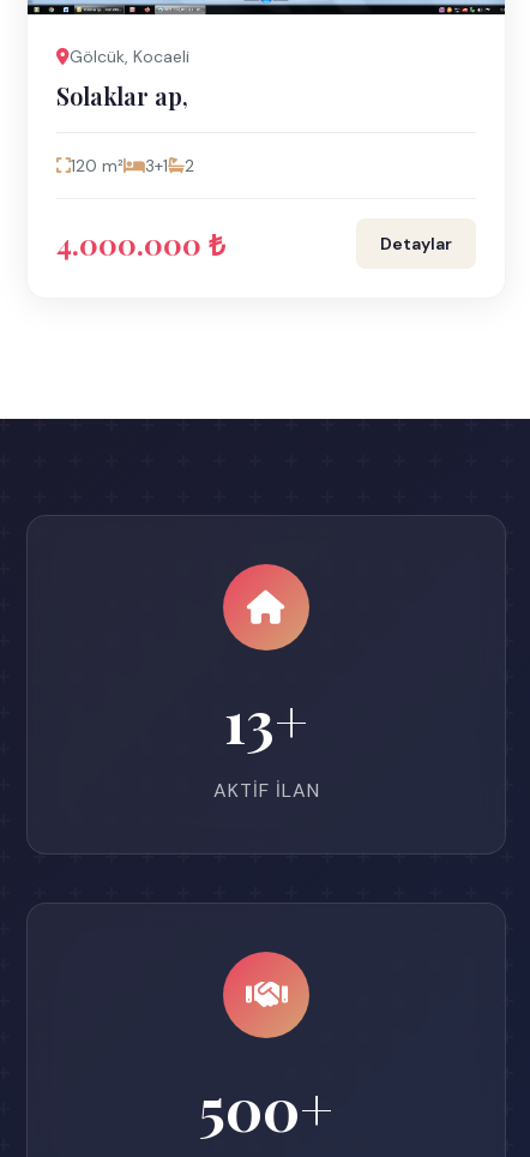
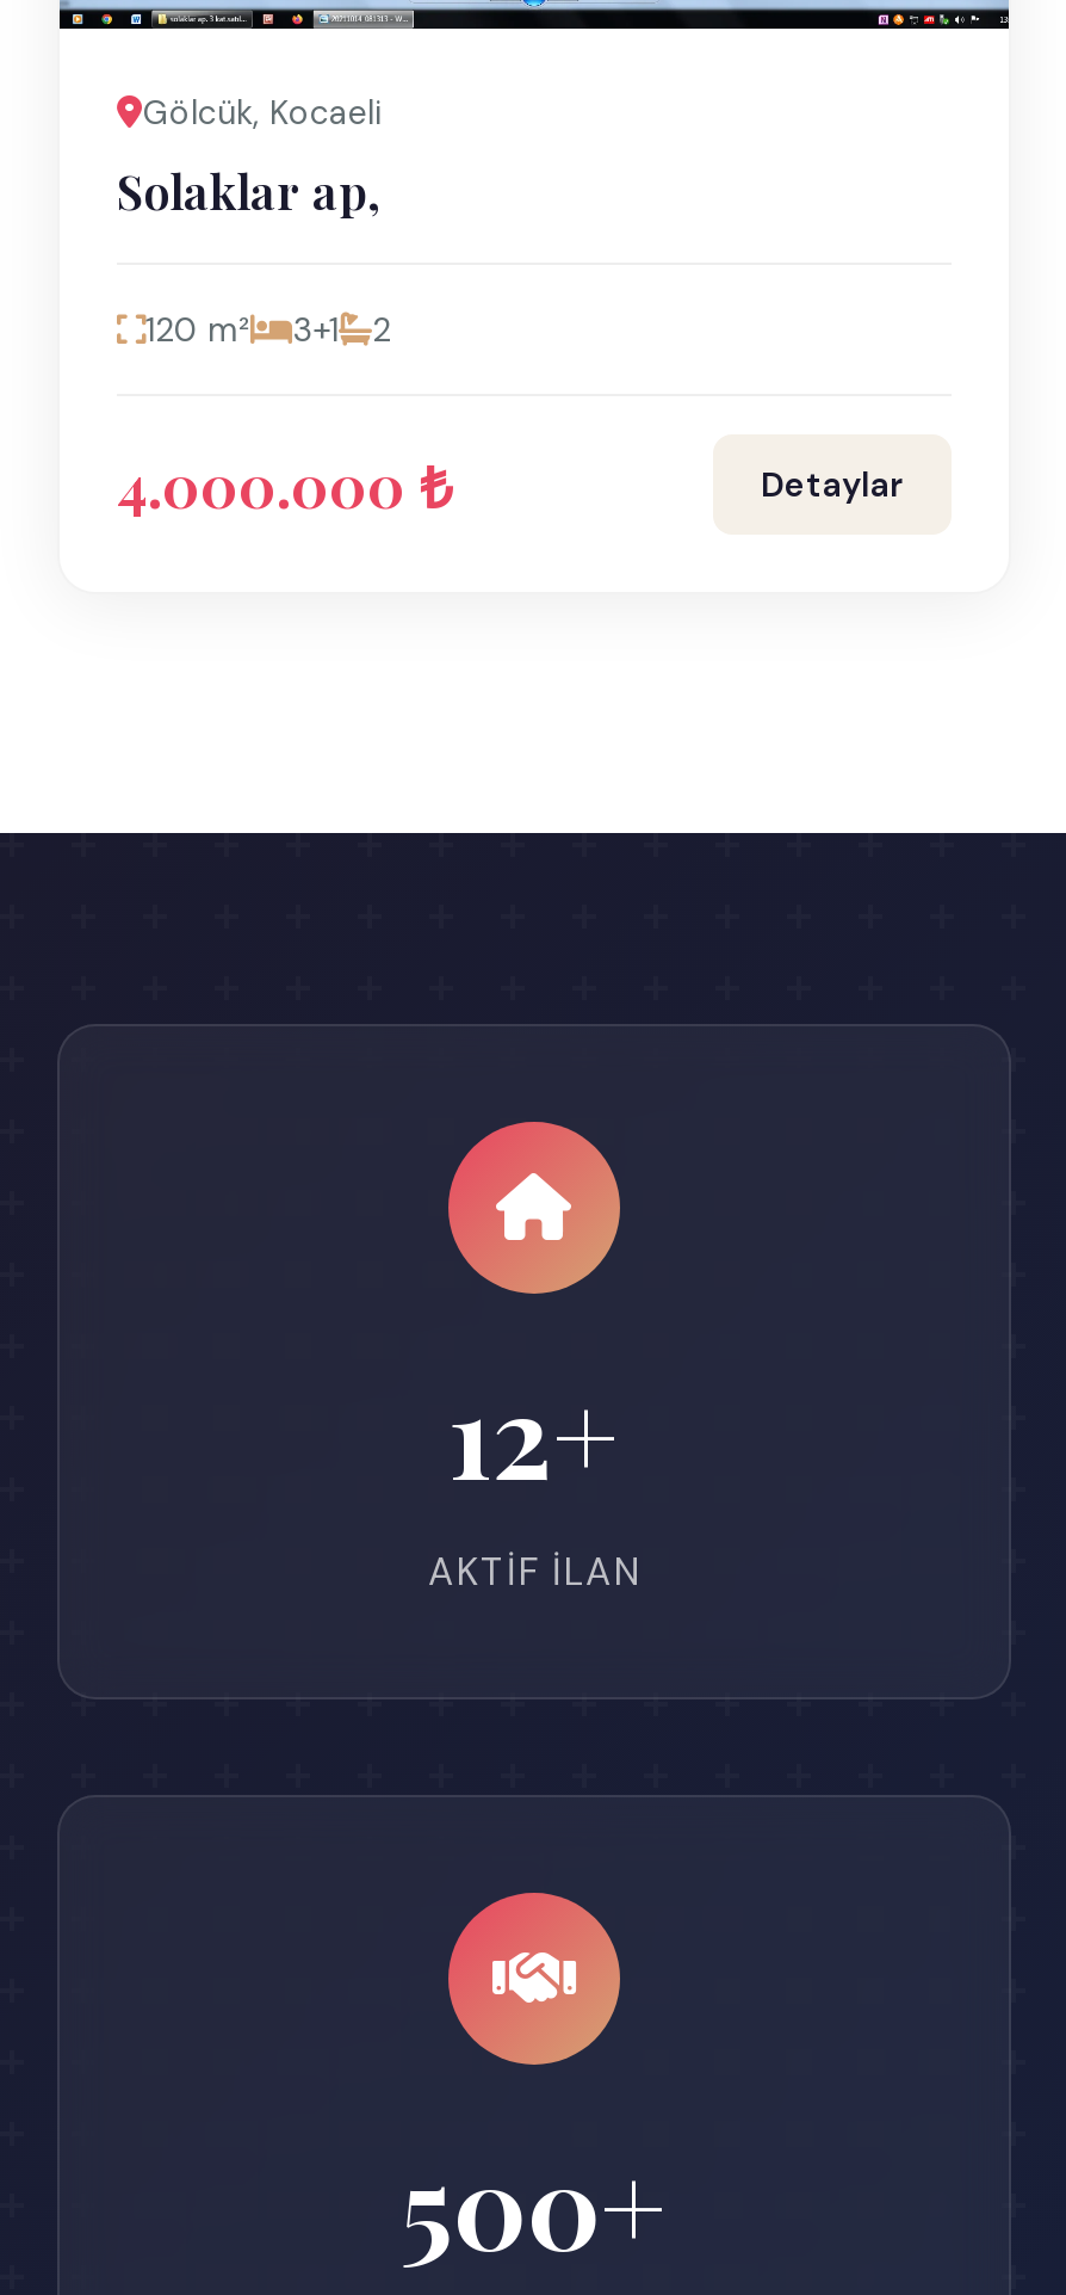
- 13+
+ 12+
